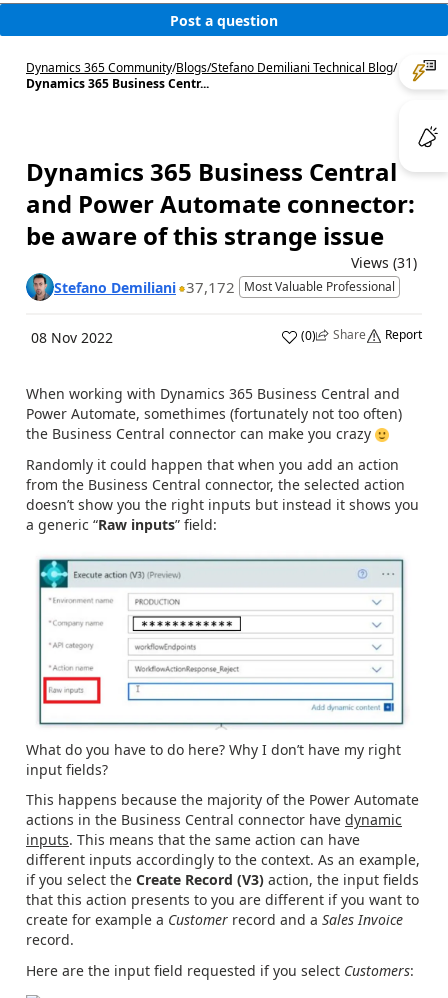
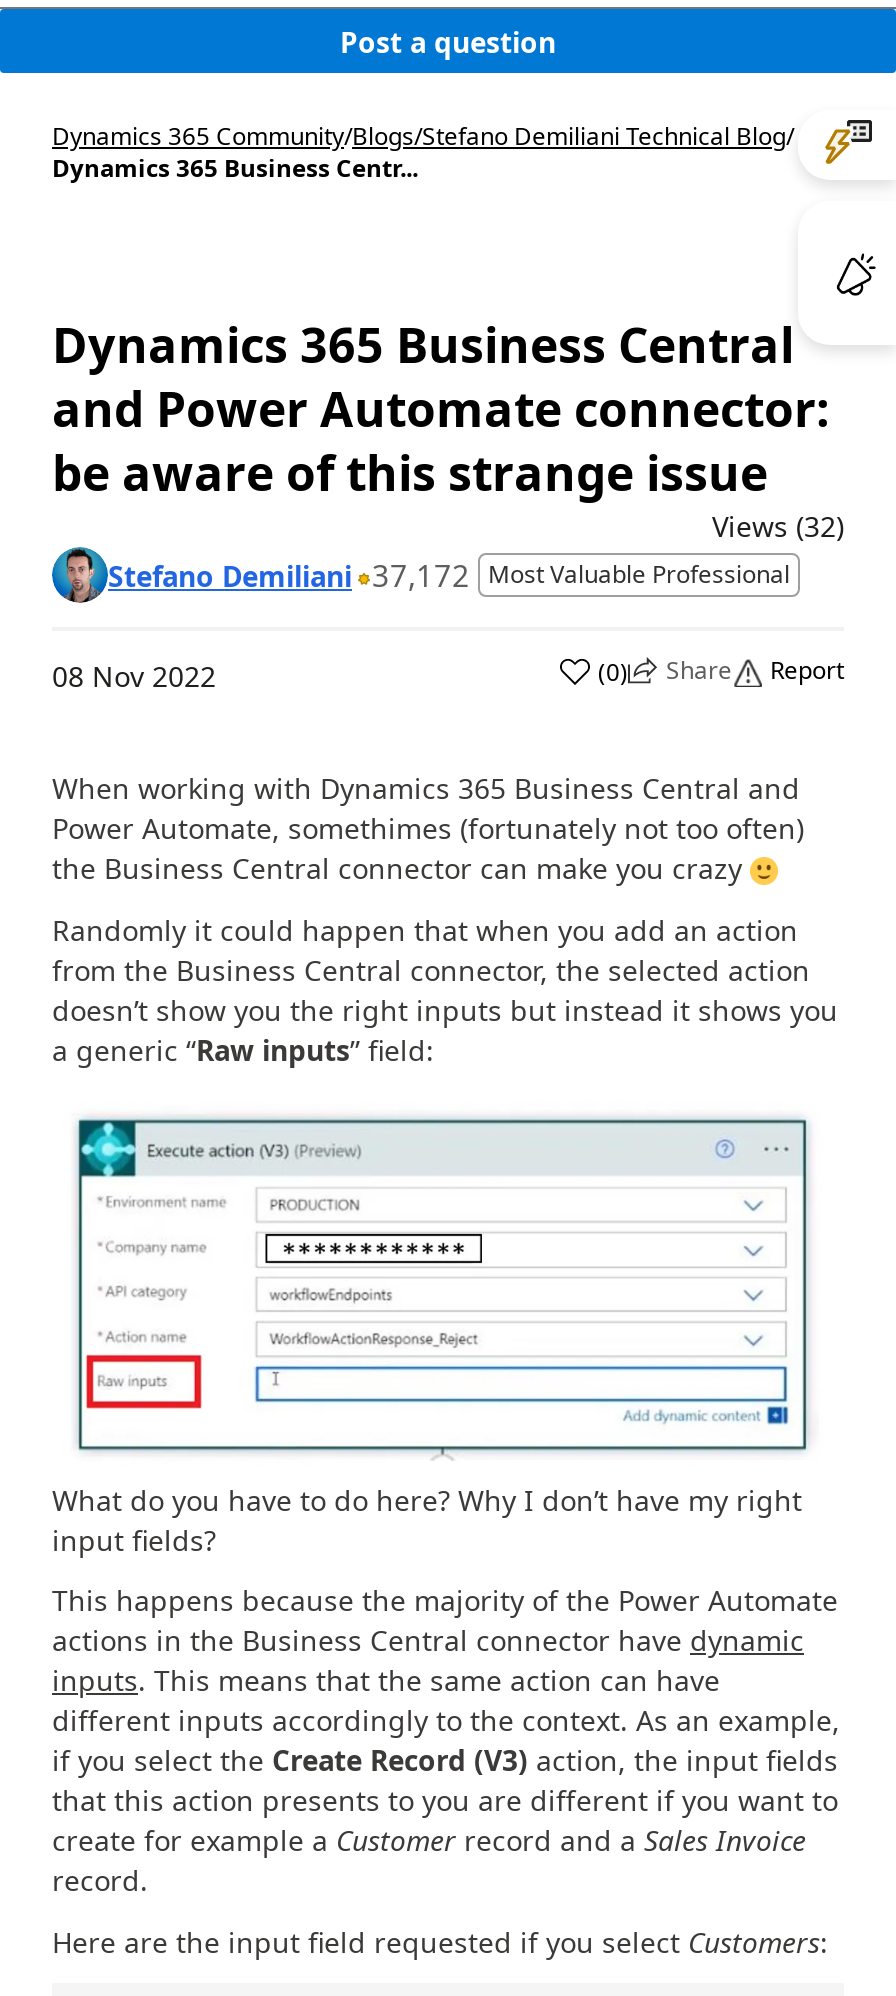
- Views (31)
+ Views (32)
